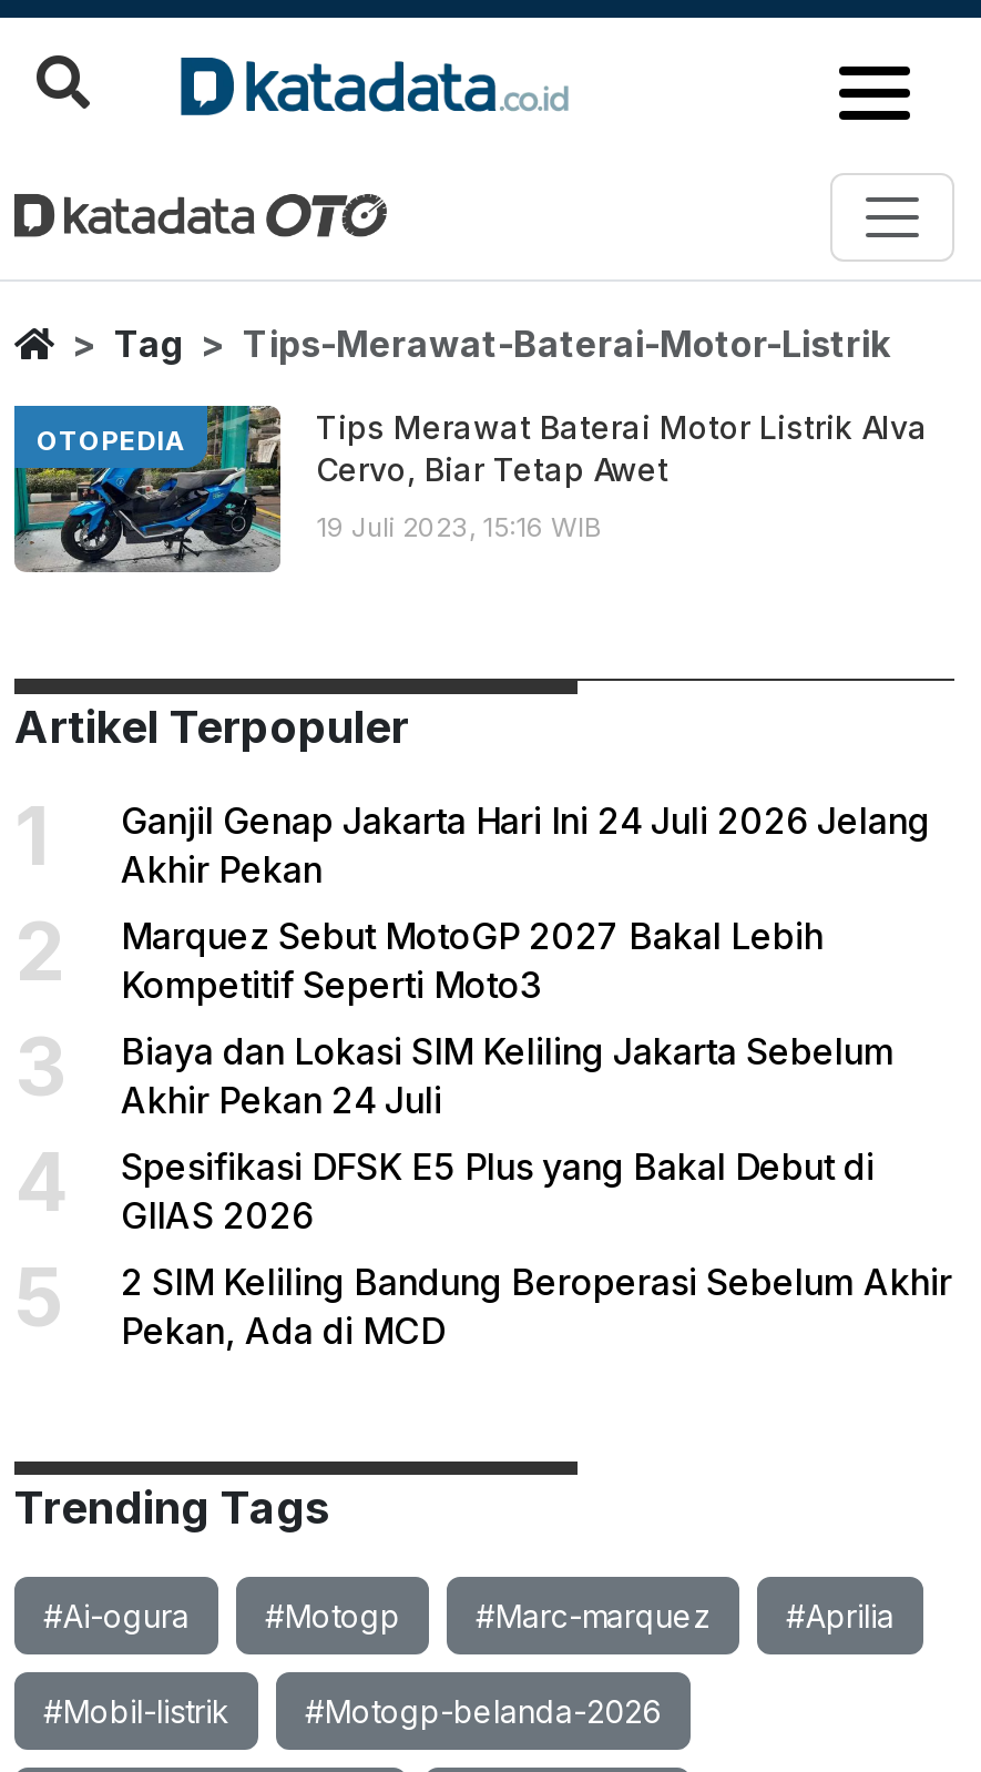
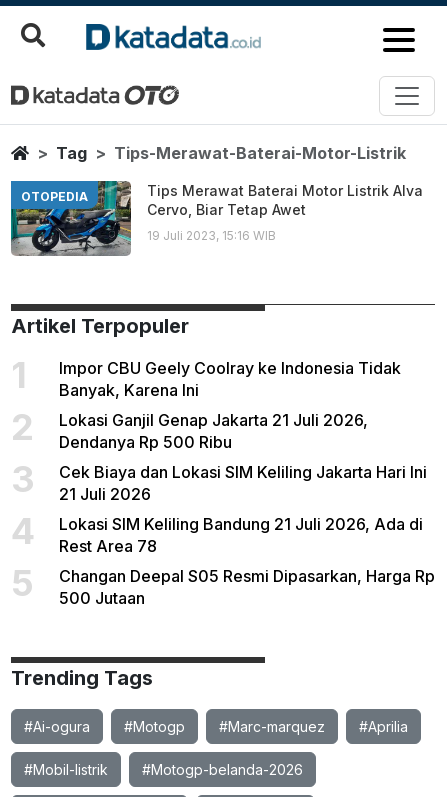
- Ganjil Genap Jakarta Hari Ini 24 Juli 2026 Jelang
- Akhir Pekan
+ Impor CBU Geely Coolray ke Indonesia Tidak
+ Banyak, Karena Ini

- Marquez Sebut MotoGP 2027 Bakal Lebih
- Kompetitif Seperti Moto3
+ Lokasi Ganjil Genap Jakarta 21 Juli 2026,
+ Dendanya Rp 500 Ribu

- Biaya dan Lokasi SIM Keliling Jakarta Sebelum
- Akhir Pekan 24 Juli
+ Cek Biaya dan Lokasi SIM Keliling Jakarta Hari Ini
+ 21 Juli 2026

- Spesifikasi DFSK E5 Plus yang Bakal Debut di
- GIIAS 2026
+ Lokasi SIM Keliling Bandung 21 Juli 2026, Ada di
+ Rest Area 78

- 2 SIM Keliling Bandung Beroperasi Sebelum Akhir
- Pekan, Ada di MCD
+ Changan Deepal S05 Resmi Dipasarkan, Harga Rp
+ 500 Jutaan
